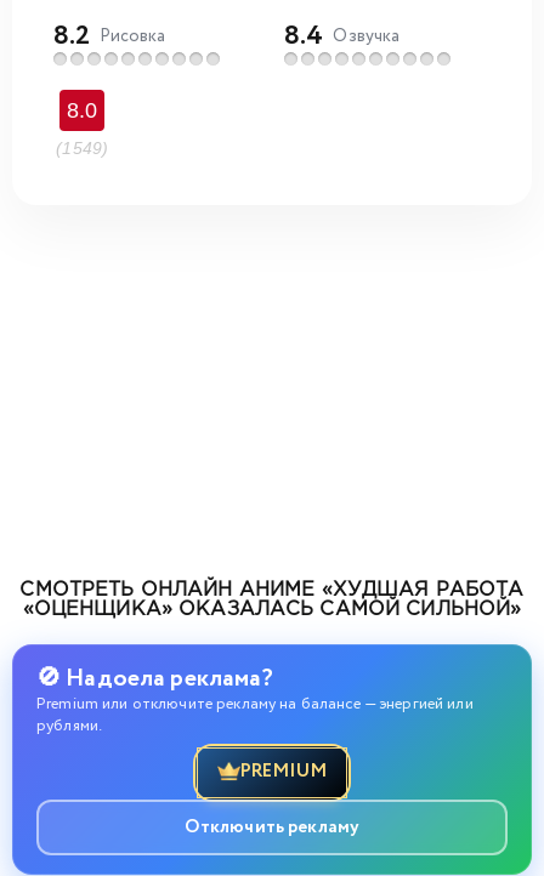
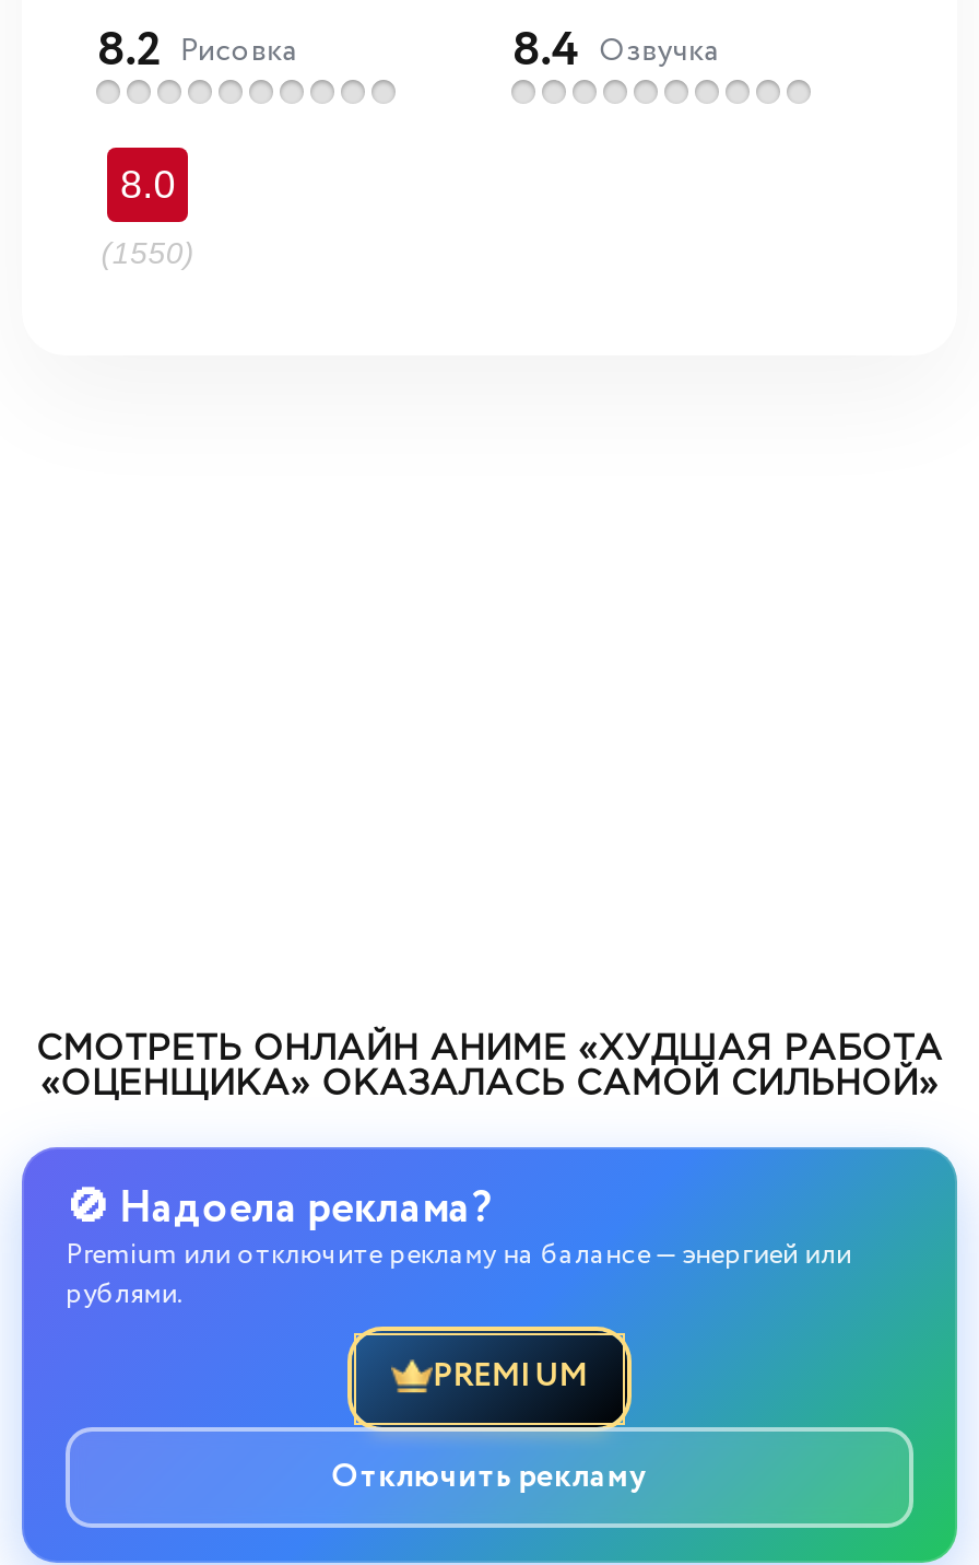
- (1549)
+ (1550)
